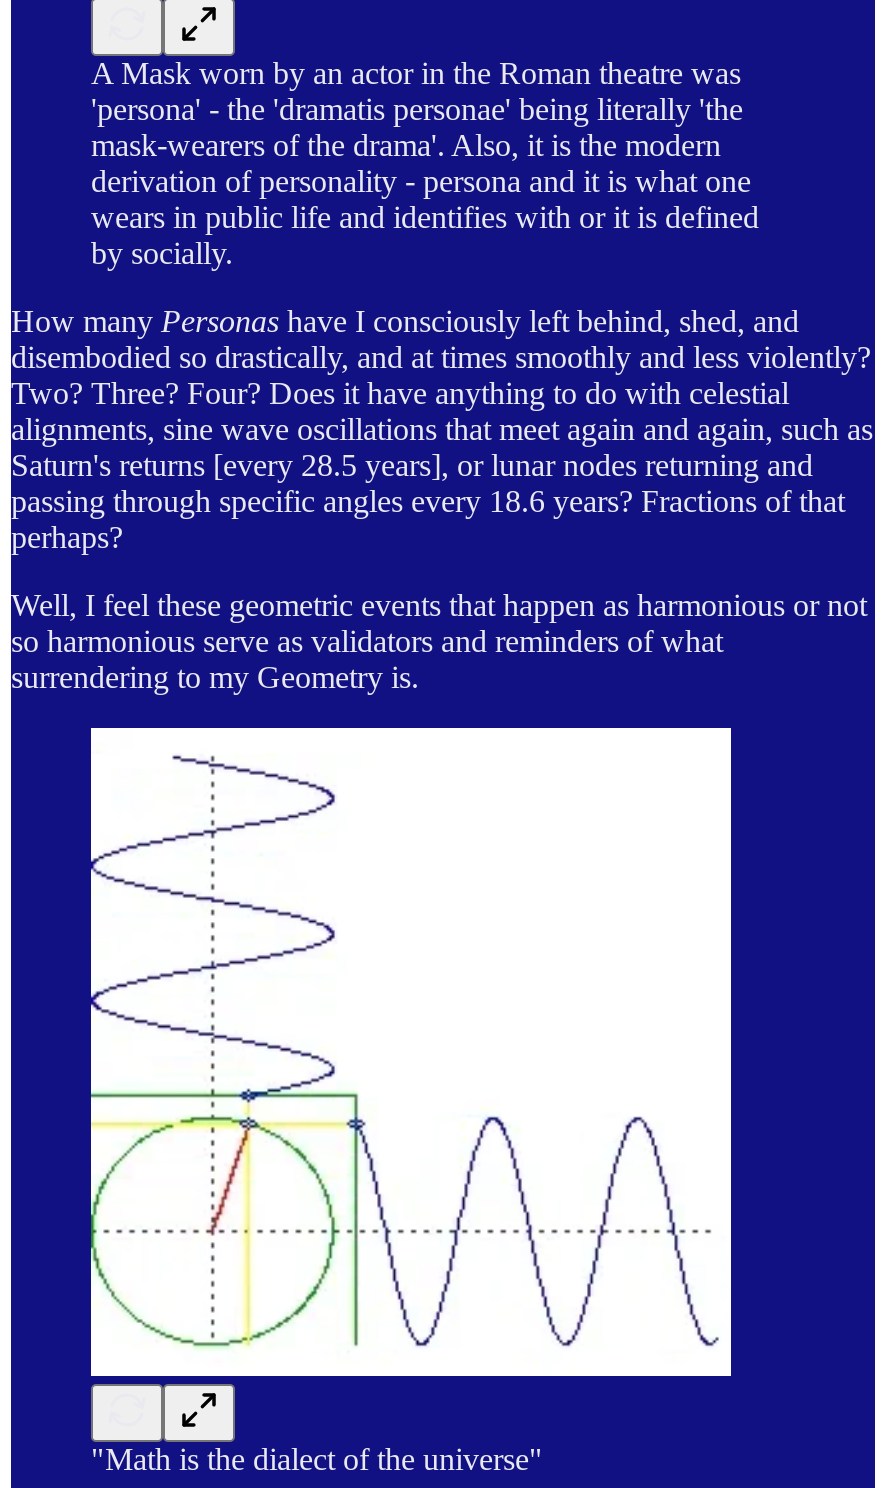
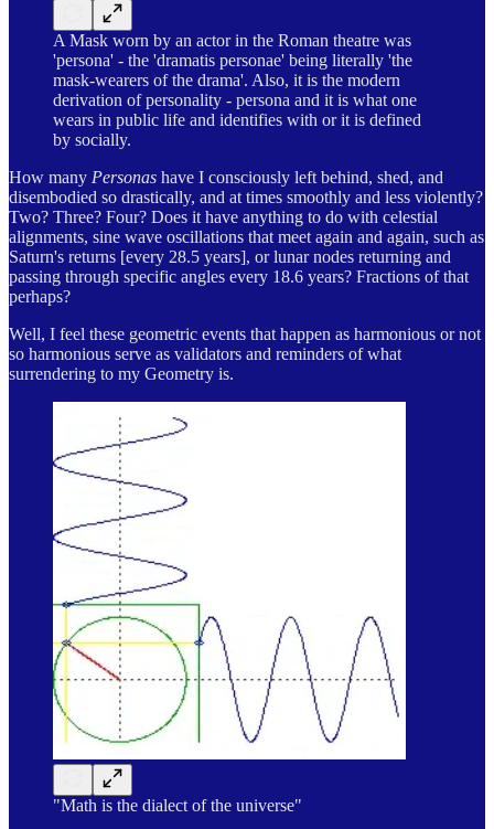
- [image]
+ [image]
